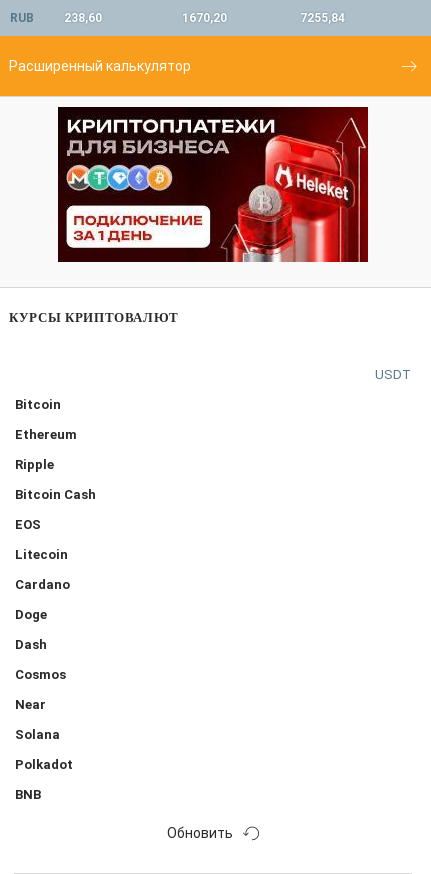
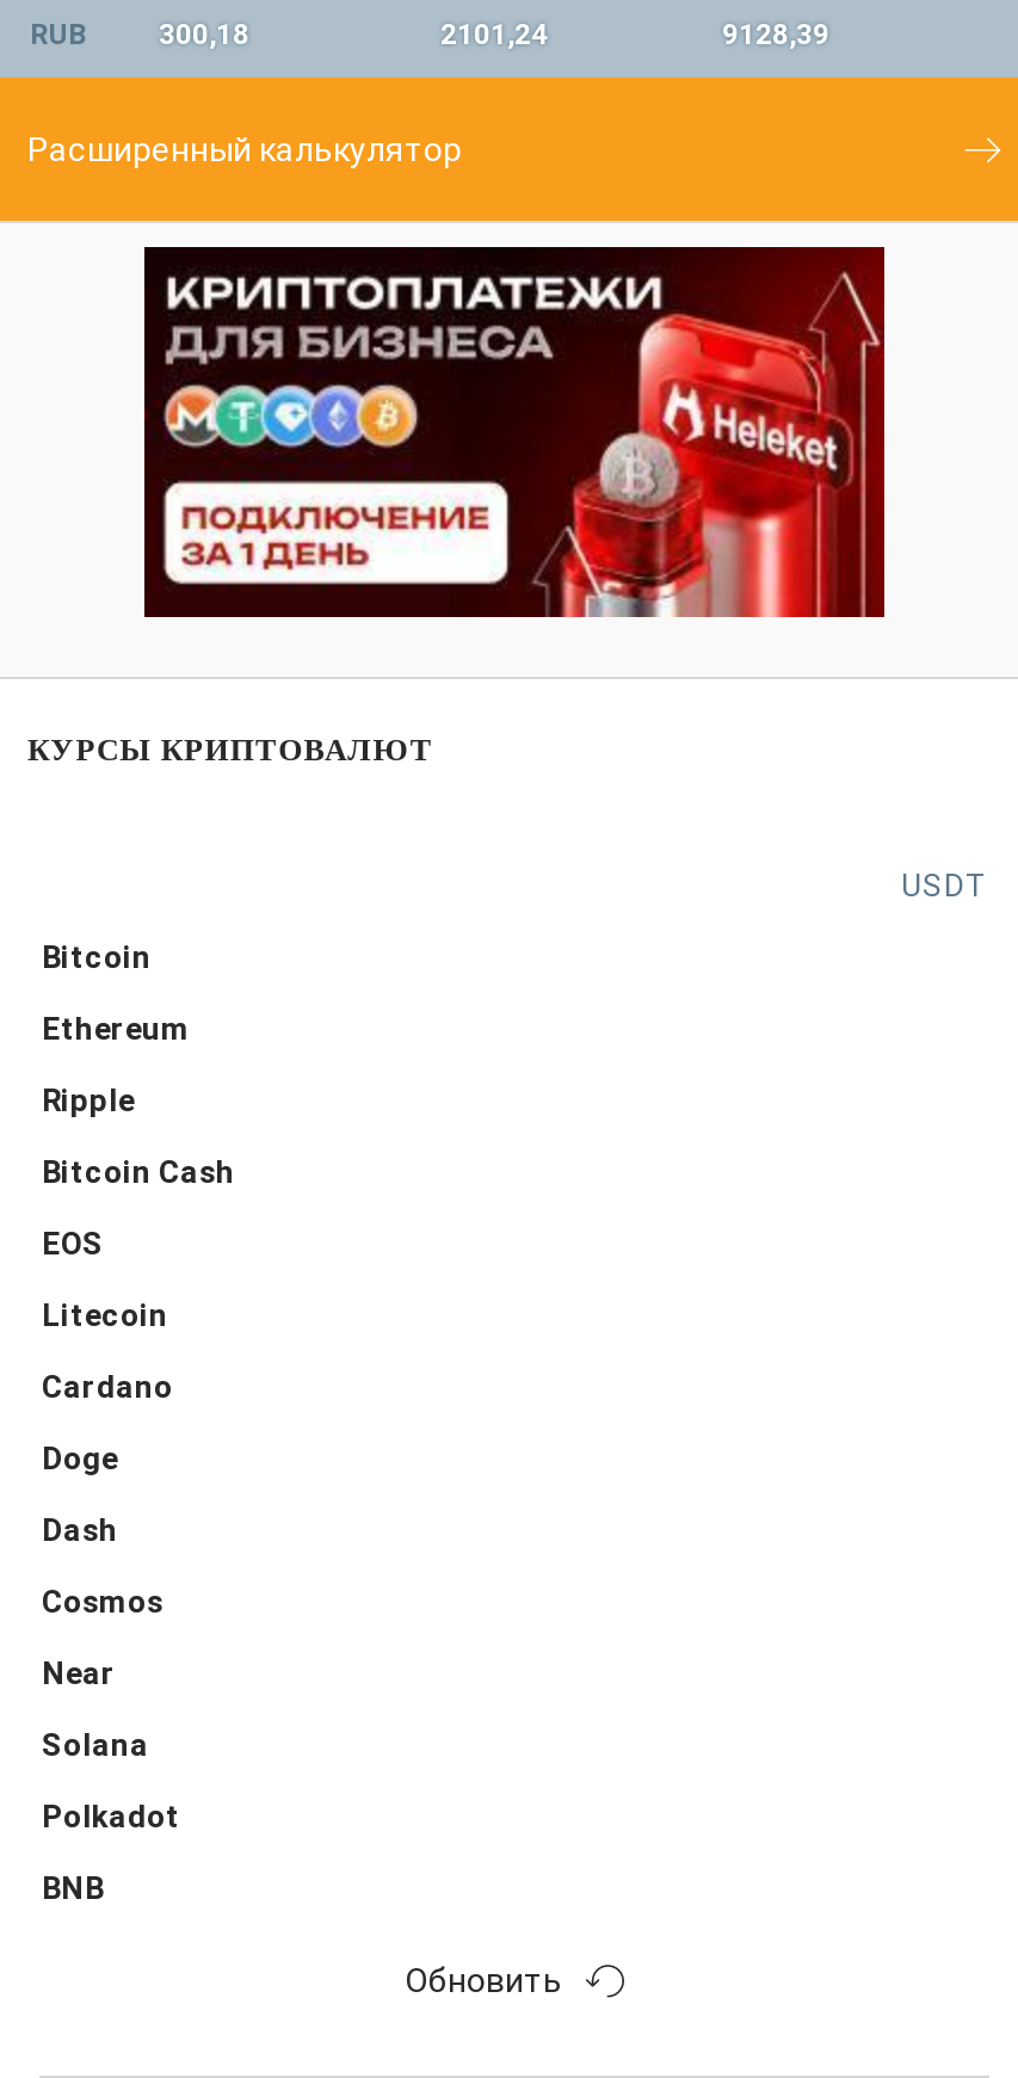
- 238,60
+ 300,18

- 1670,20
+ 2101,24

- 7255,84
+ 9128,39
